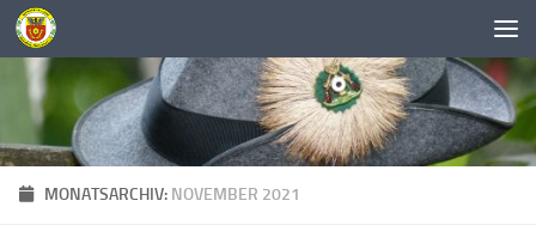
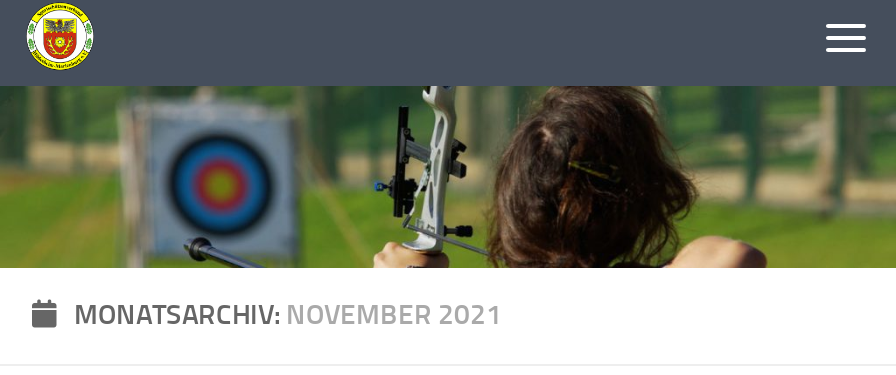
- [image]
+ [image]
